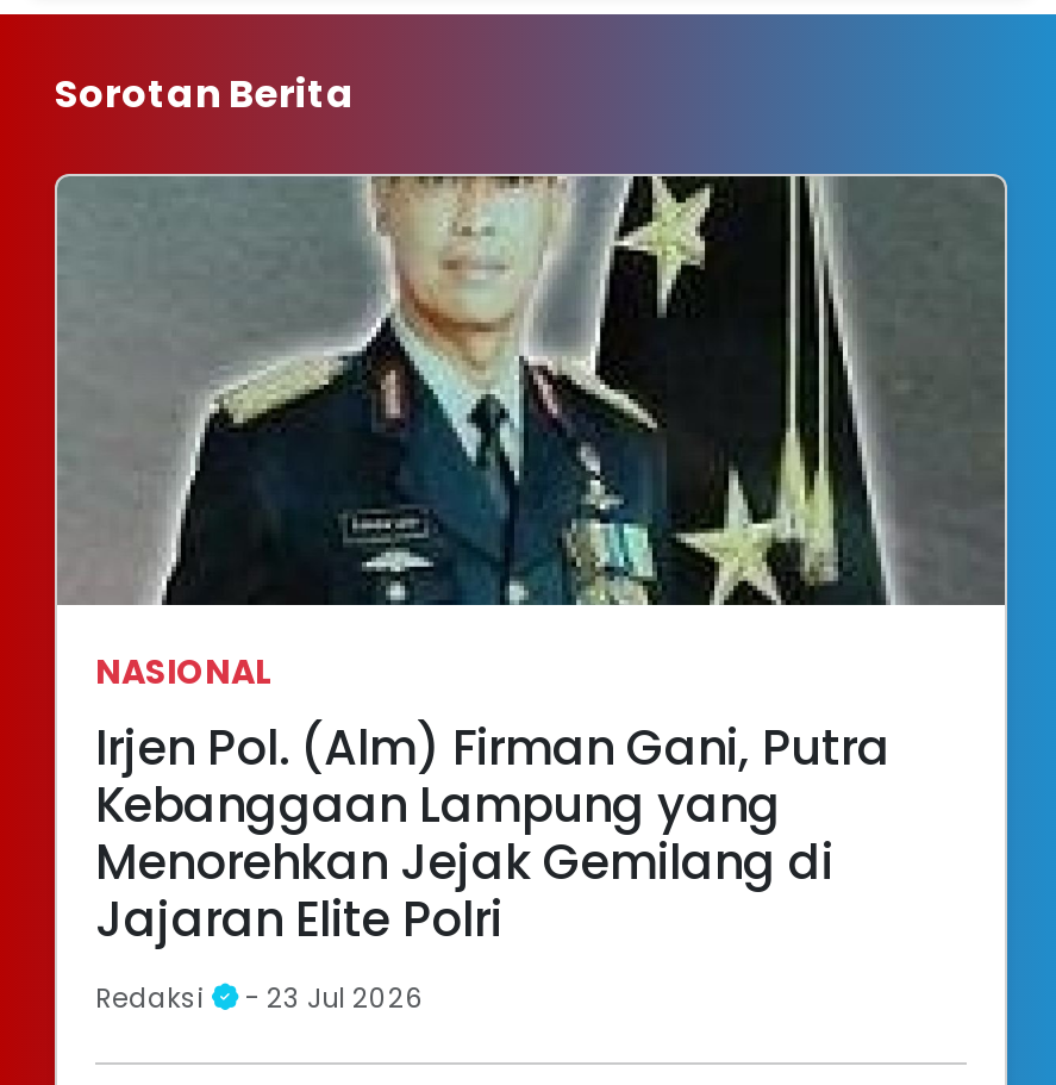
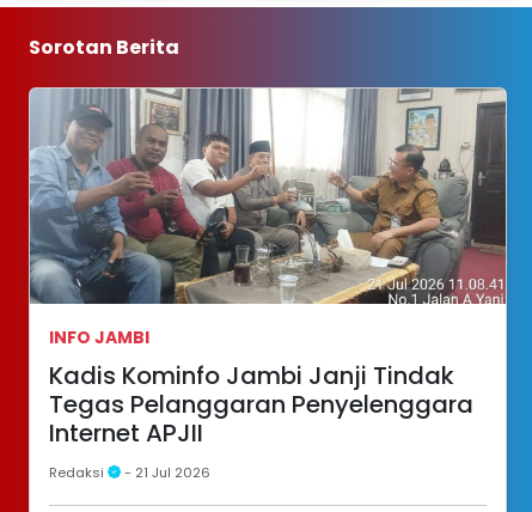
- [image]
- NASIONAL
- Irjen Pol. (Alm) Firman Gani, Putra
- Kebanggaan Lampung yang
- Menorehkan Jejak Gemilang di
- Jajaran Elite Polri
+ [image]
+ INFO JAMBI
+ Kadis Kominfo Jambi Janji Tindak
+ Tegas Pelanggaran Penyelenggara
+ Internet APJII

- Redaksi - 23 Jul 2026
+ Redaksi - 21 Jul 2026
